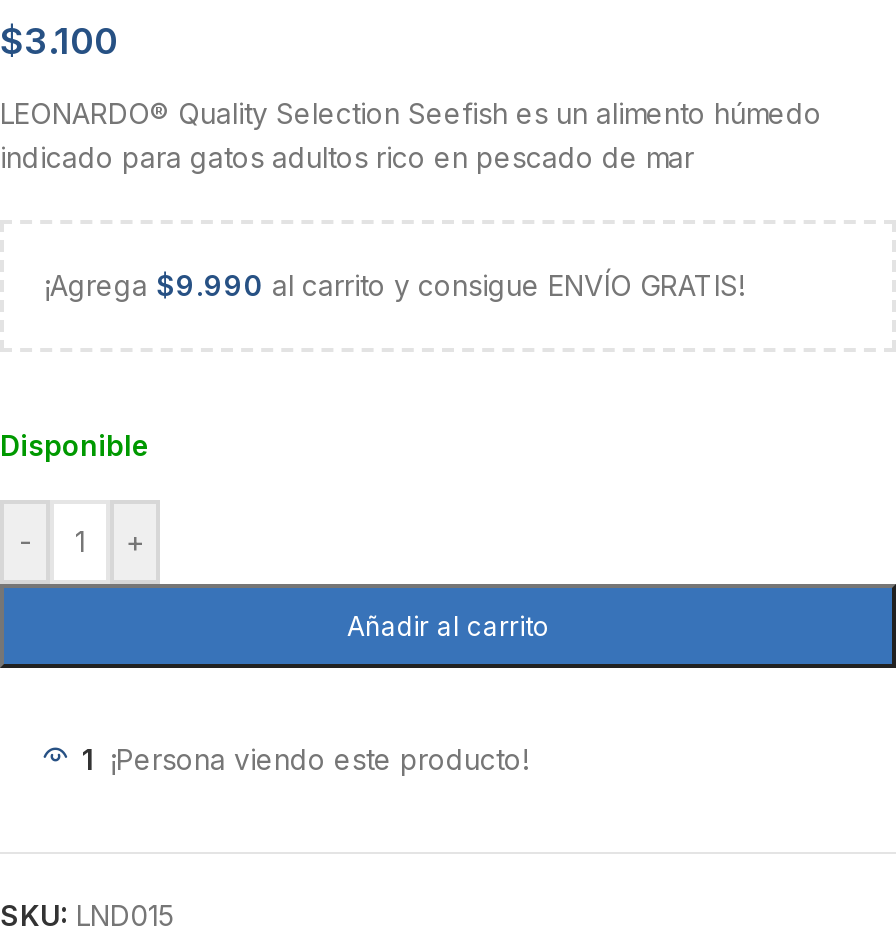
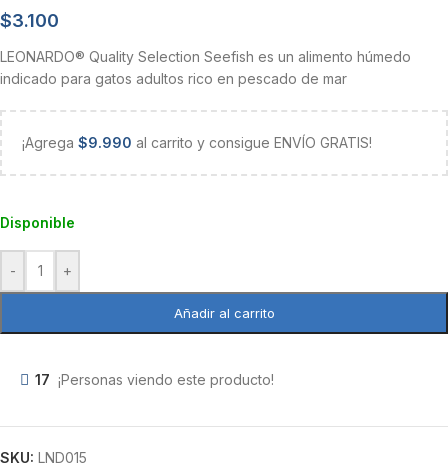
- 1 ¡Persona viendo este producto!
+ 17 ¡Personas viendo este producto!
